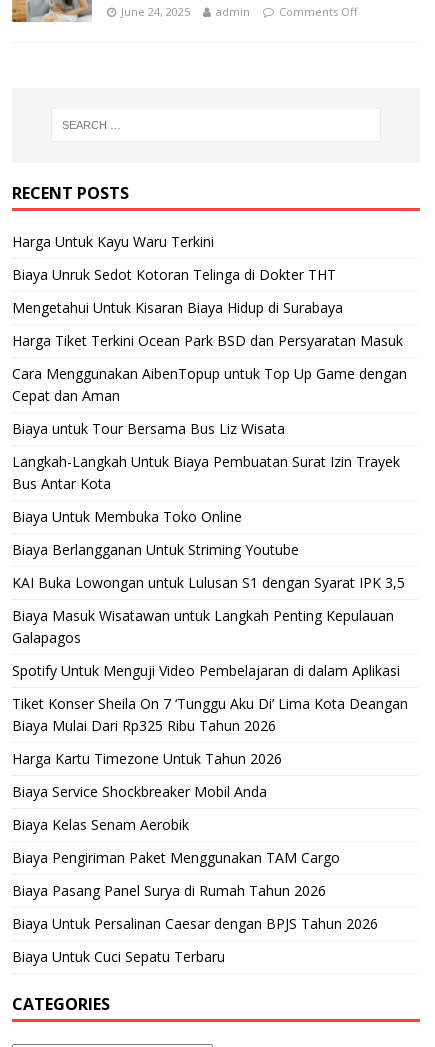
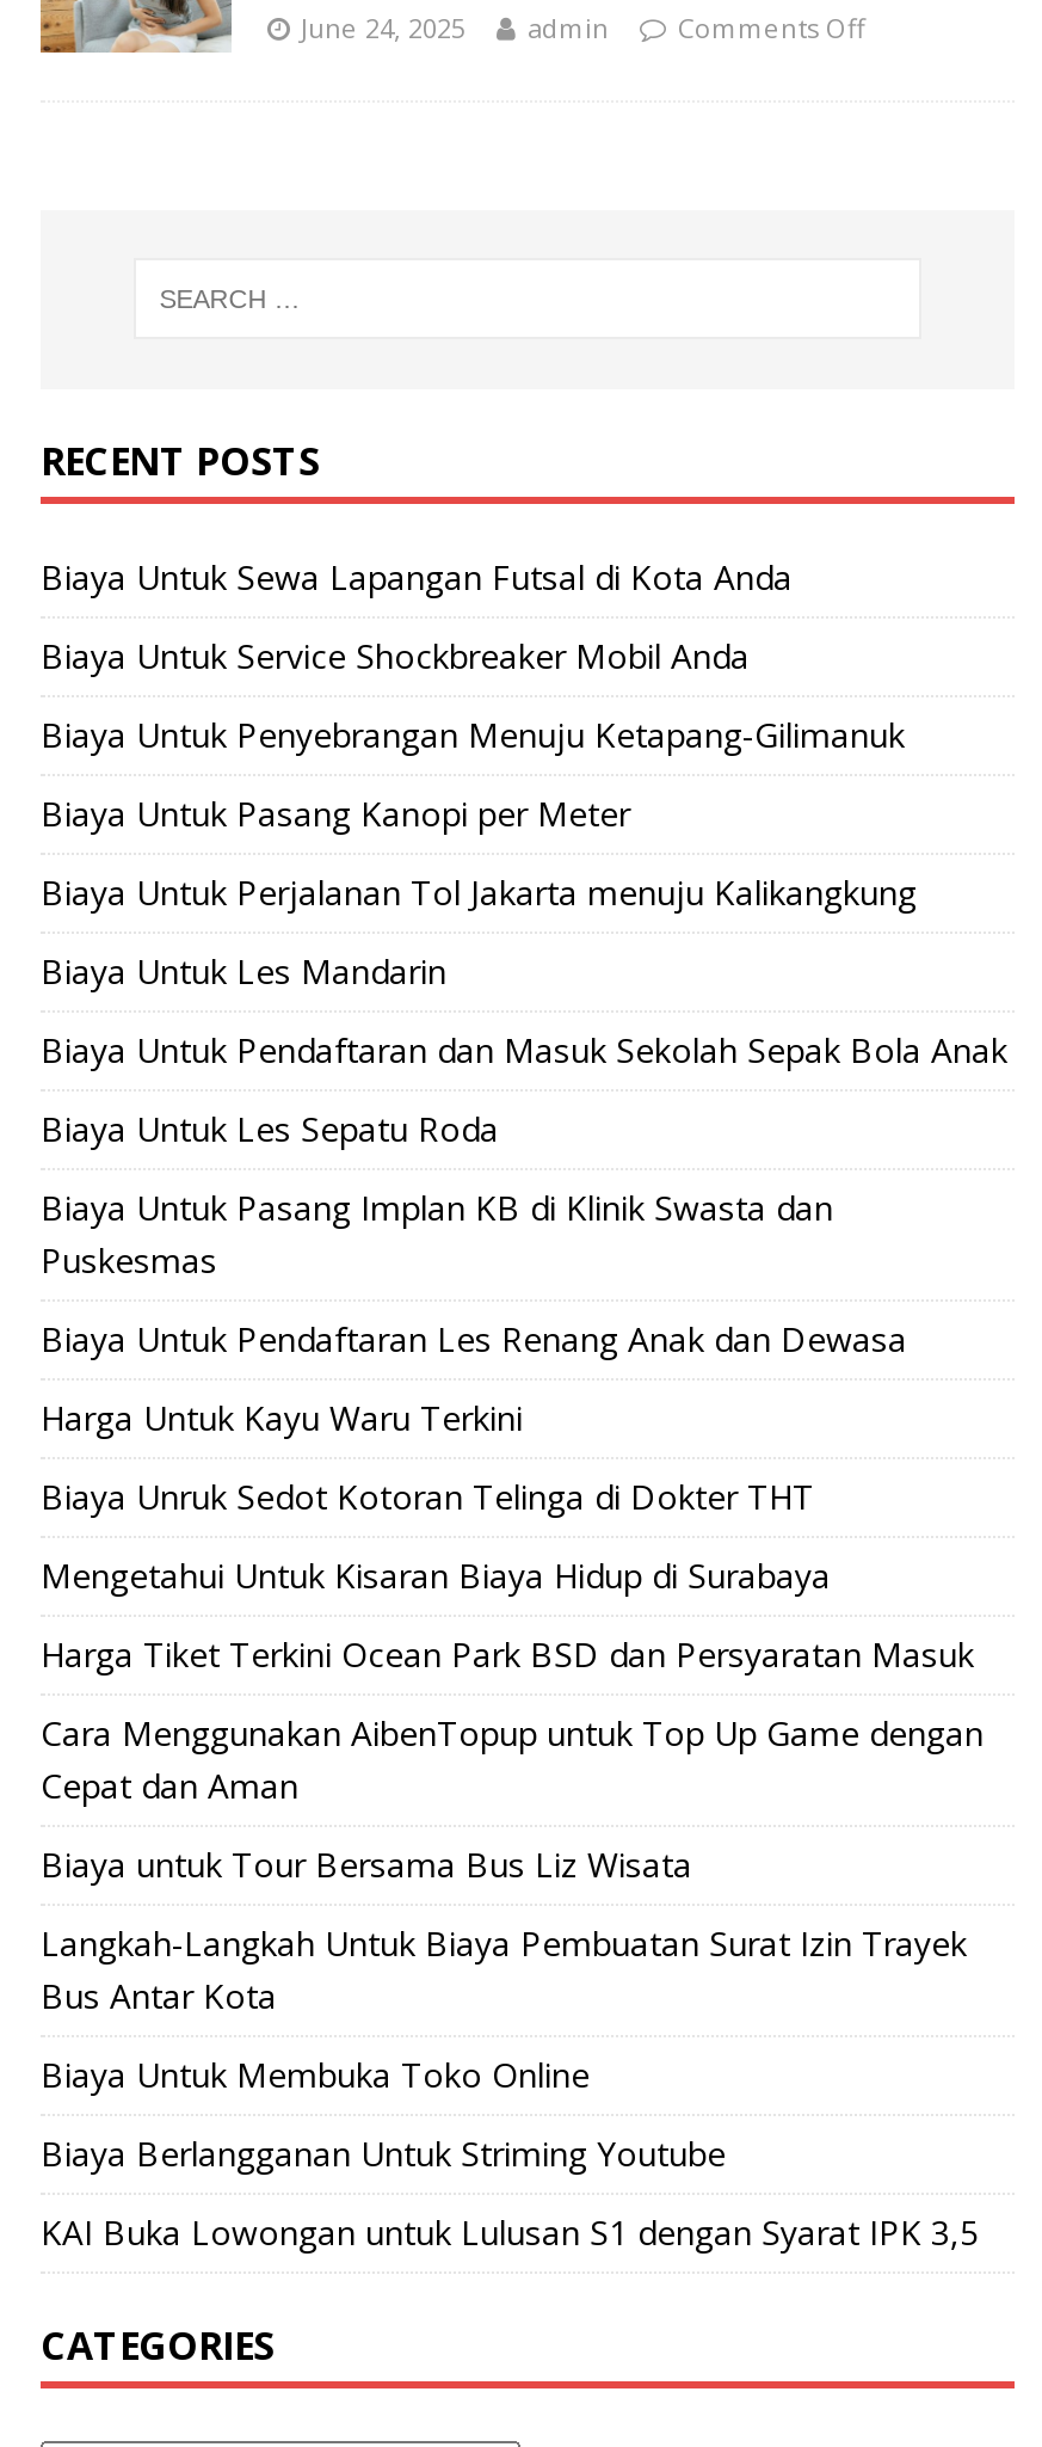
+ Biaya Untuk Sewa Lapangan Futsal di Kota Anda
+ Biaya Untuk Service Shockbreaker Mobil Anda
+ Biaya Untuk Penyebrangan Menuju Ketapang-Gilimanuk
+ Biaya Untuk Pasang Kanopi per Meter
+ Biaya Untuk Perjalanan Tol Jakarta menuju Kalikangkung
+ Biaya Untuk Les Mandarin
+ Biaya Untuk Pendaftaran dan Masuk Sekolah Sepak Bola Anak
+ Biaya Untuk Les Sepatu Roda
+ Biaya Untuk Pasang Implan KB di Klinik Swasta dan
+ Puskesmas
+ Biaya Untuk Pendaftaran Les Renang Anak dan Dewasa

moved down: Harga Untuk Kayu Waru Terkini | Biaya Unruk Sedot Kotoran Telinga di Dokter THT | Mengetahui Untuk Kisaran Biaya Hidup di Surabaya | ... | Biaya Berlangganan Untuk Striming Youtube | KAI Buka Lowongan untuk Lulusan S1 dengan Syarat IPK 3,5

- Biaya Masuk Wisatawan untuk Langkah Penting Kepulauan
- Galapagos
- Spotify Untuk Menguji Video Pembelajaran di dalam Aplikasi
- Tiket Konser Sheila On 7 ‘Tunggu Aku Di’ Lima Kota Deangan
- Biaya Mulai Dari Rp325 Ribu Tahun 2026
- Harga Kartu Timezone Untuk Tahun 2026
- Biaya Service Shockbreaker Mobil Anda
- Biaya Kelas Senam Aerobik
- Biaya Pengiriman Paket Menggunakan TAM Cargo
- Biaya Pasang Panel Surya di Rumah Tahun 2026
- Biaya Untuk Persalinan Caesar dengan BPJS Tahun 2026
- Biaya Untuk Cuci Sepatu Terbaru
